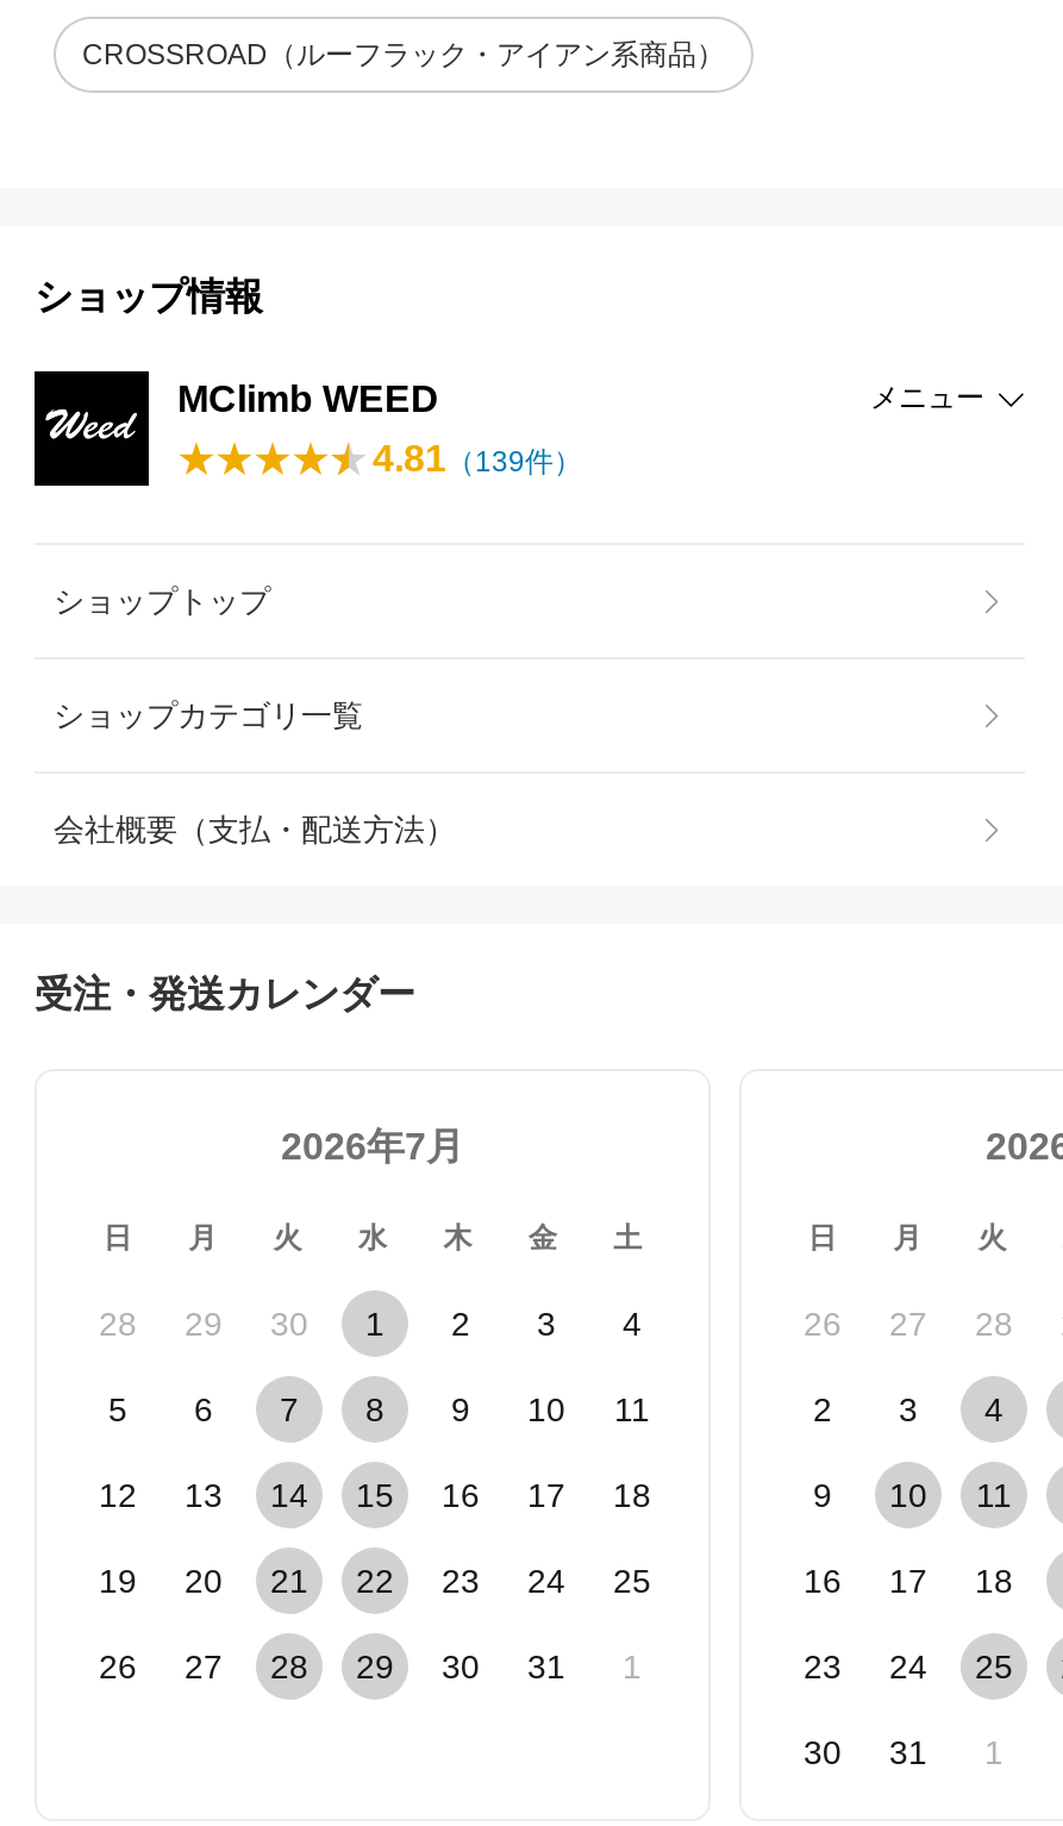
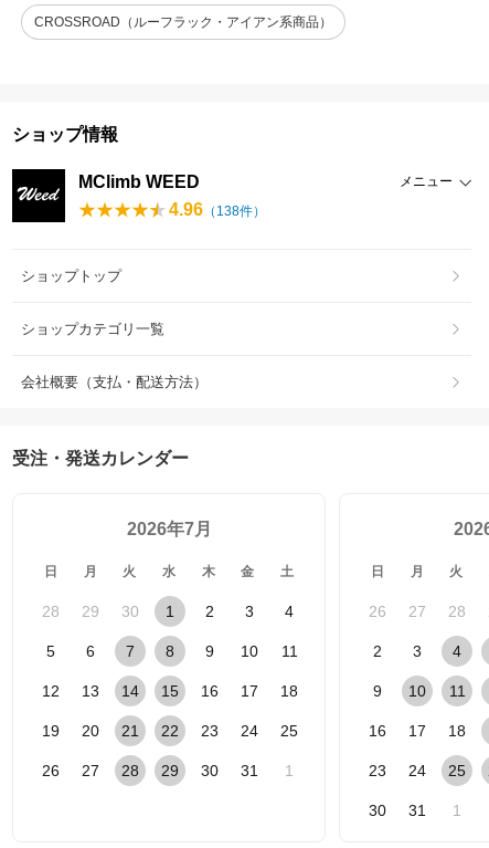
- 4.81（139件）
+ 4.96（138件）
